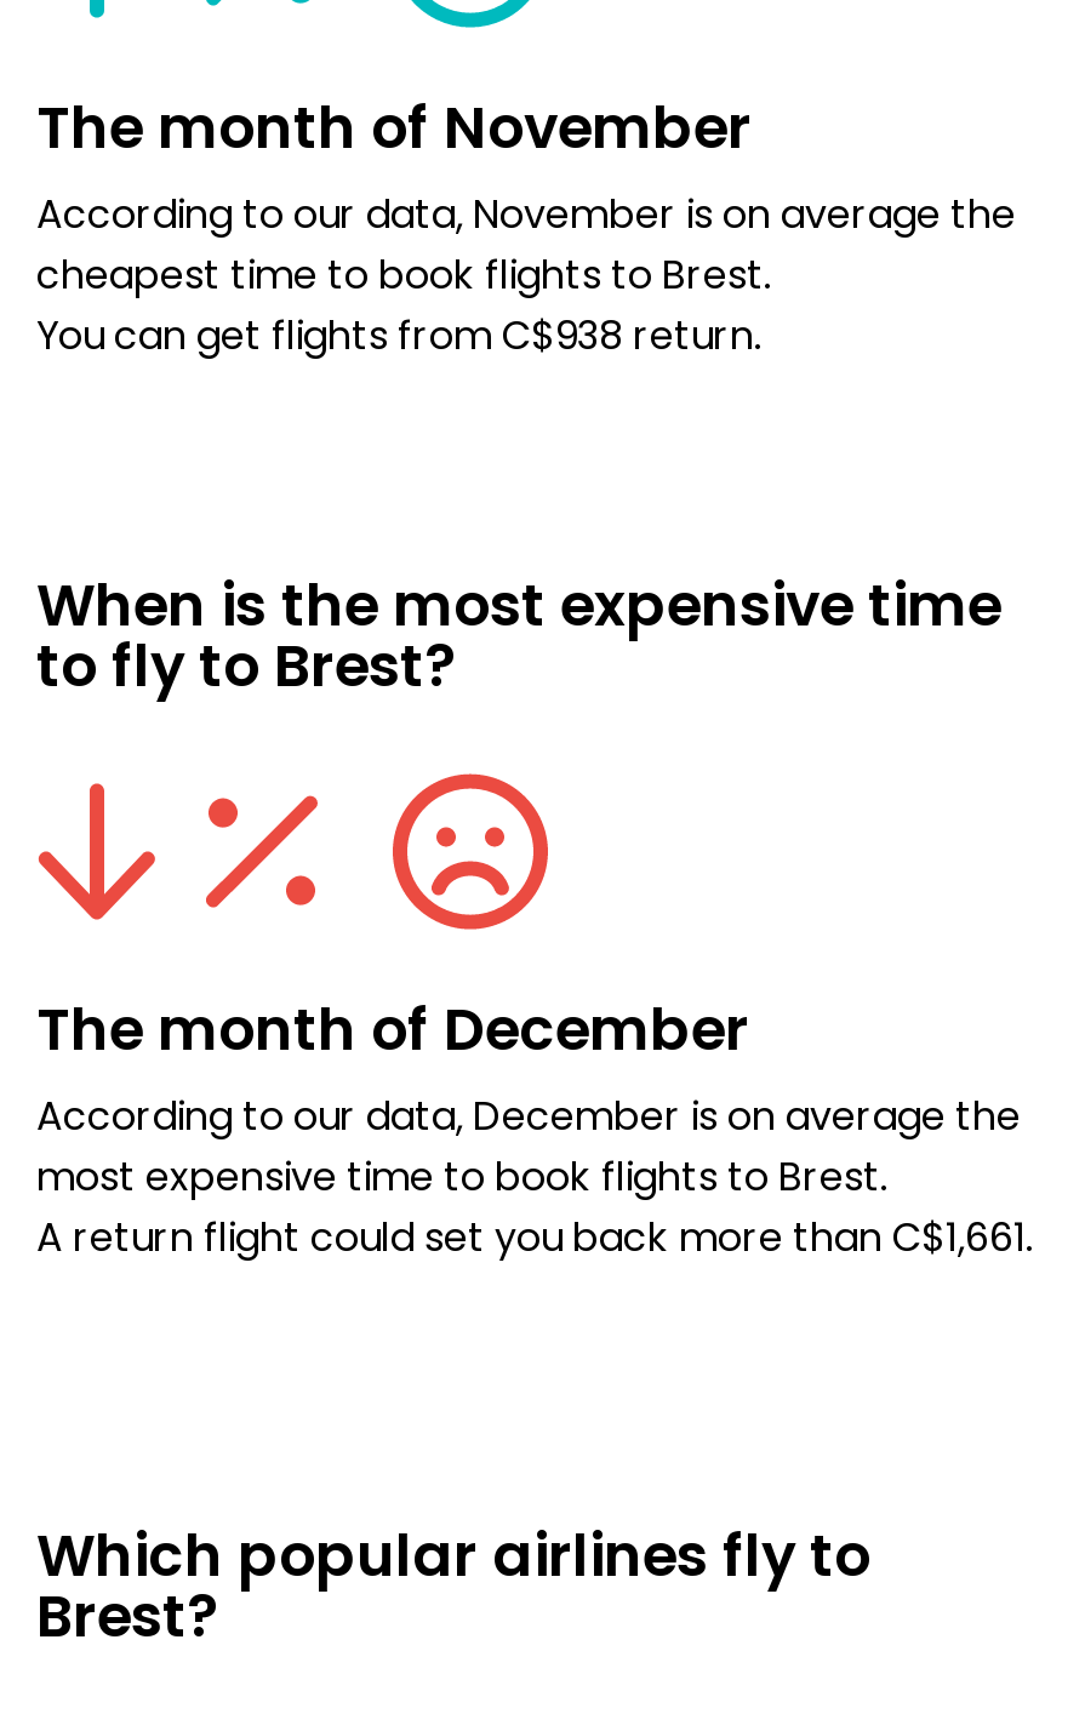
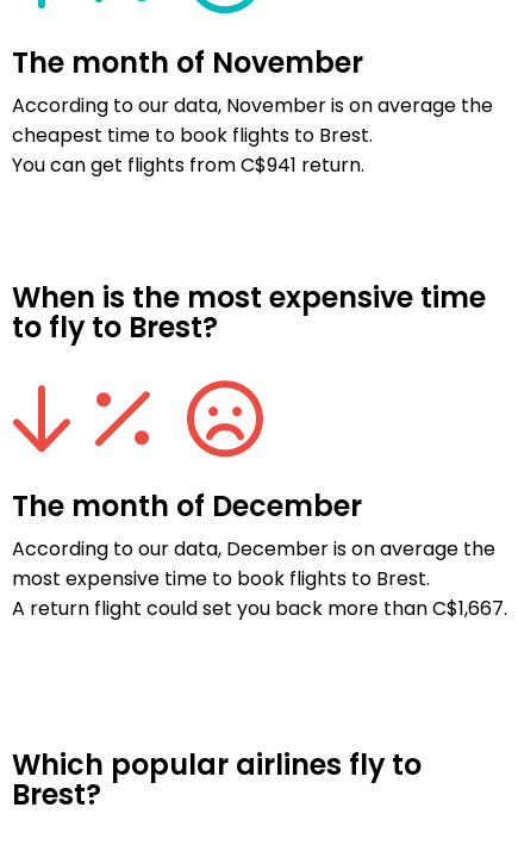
- You can get flights from C$938 return.
+ You can get flights from C$941 return.

- A return flight could set you back more than C$1,661.
+ A return flight could set you back more than C$1,667.
